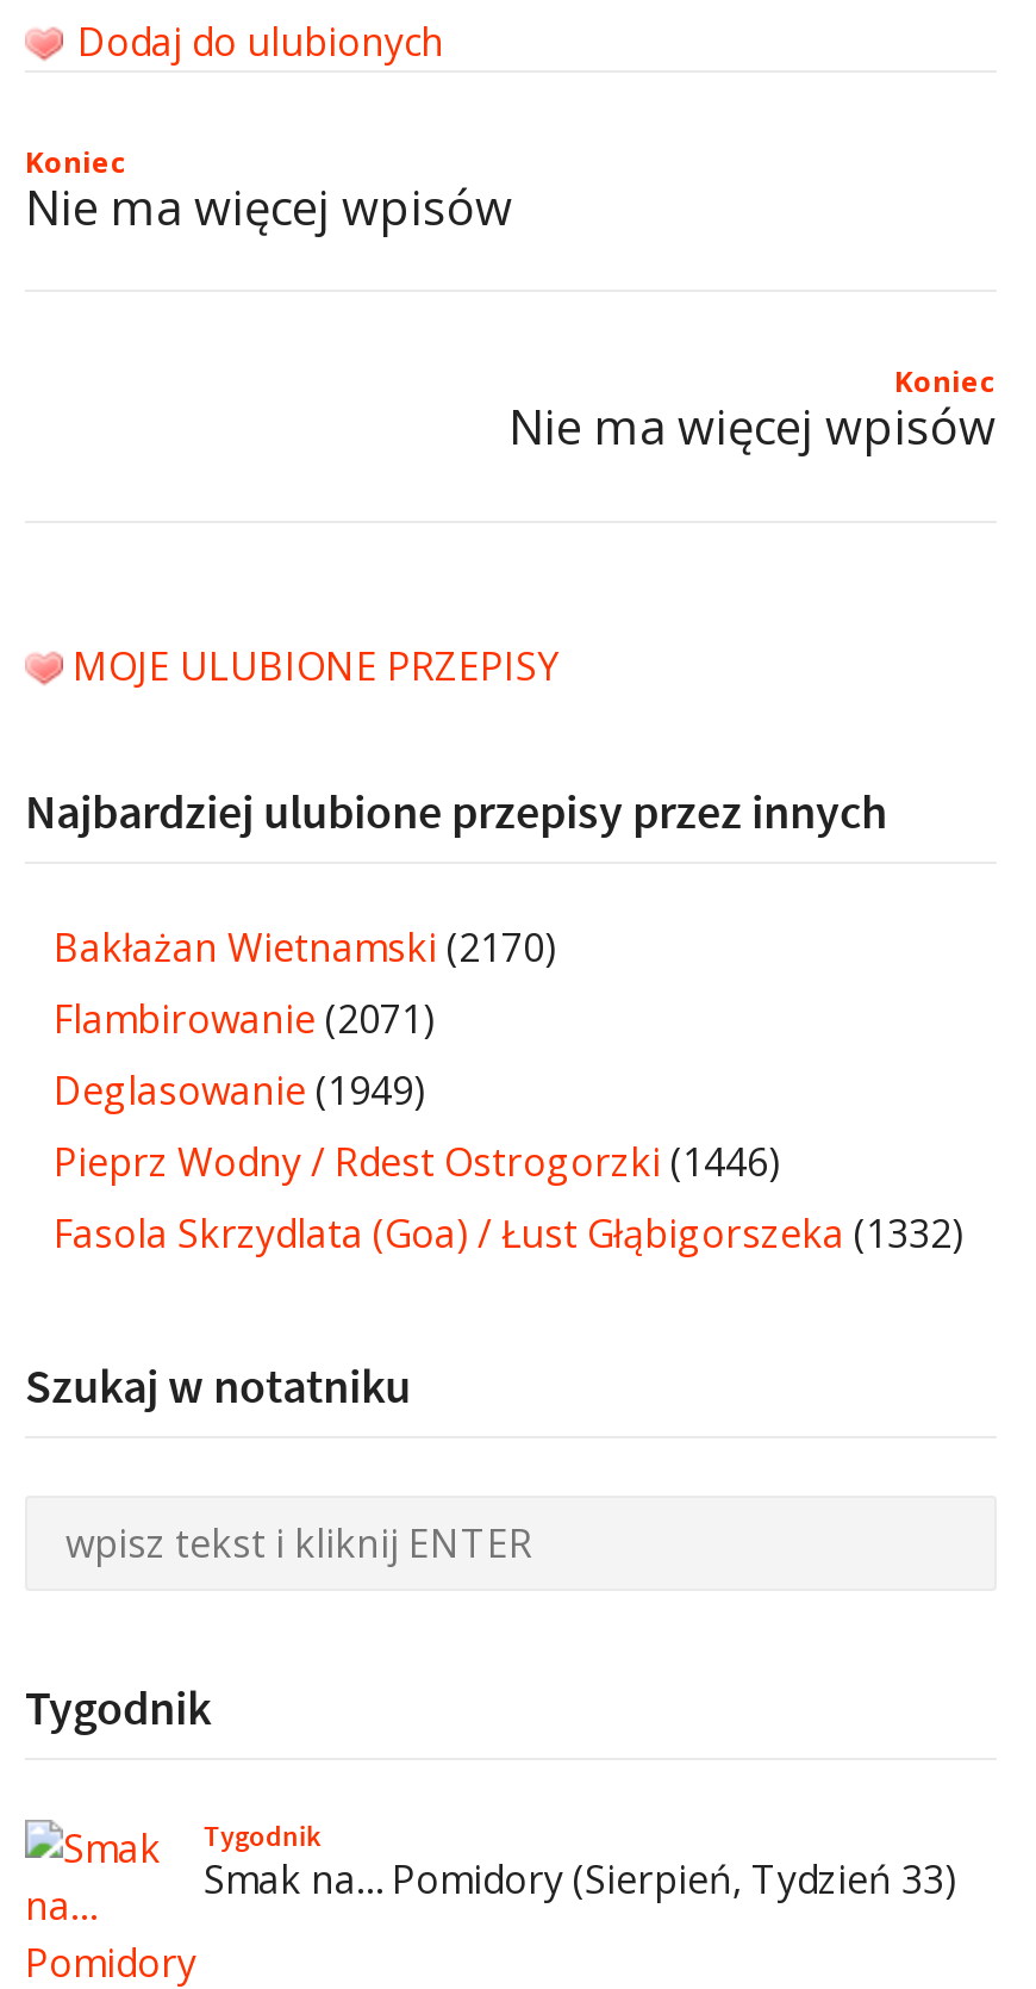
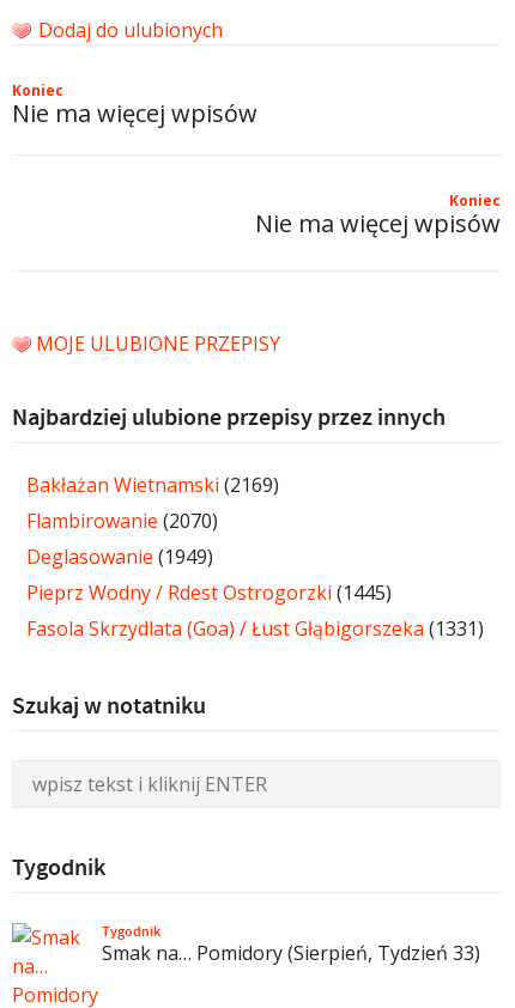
- Bakłażan Wietnamski (2170)
+ Bakłażan Wietnamski (2169)

- Flambirowanie (2071)
+ Flambirowanie (2070)

- Pieprz Wodny / Rdest Ostrogorzki (1446)
+ Pieprz Wodny / Rdest Ostrogorzki (1445)

- Fasola Skrzydlata (Goa) / Łust Głąbigorszeka (1332)
+ Fasola Skrzydlata (Goa) / Łust Głąbigorszeka (1331)
